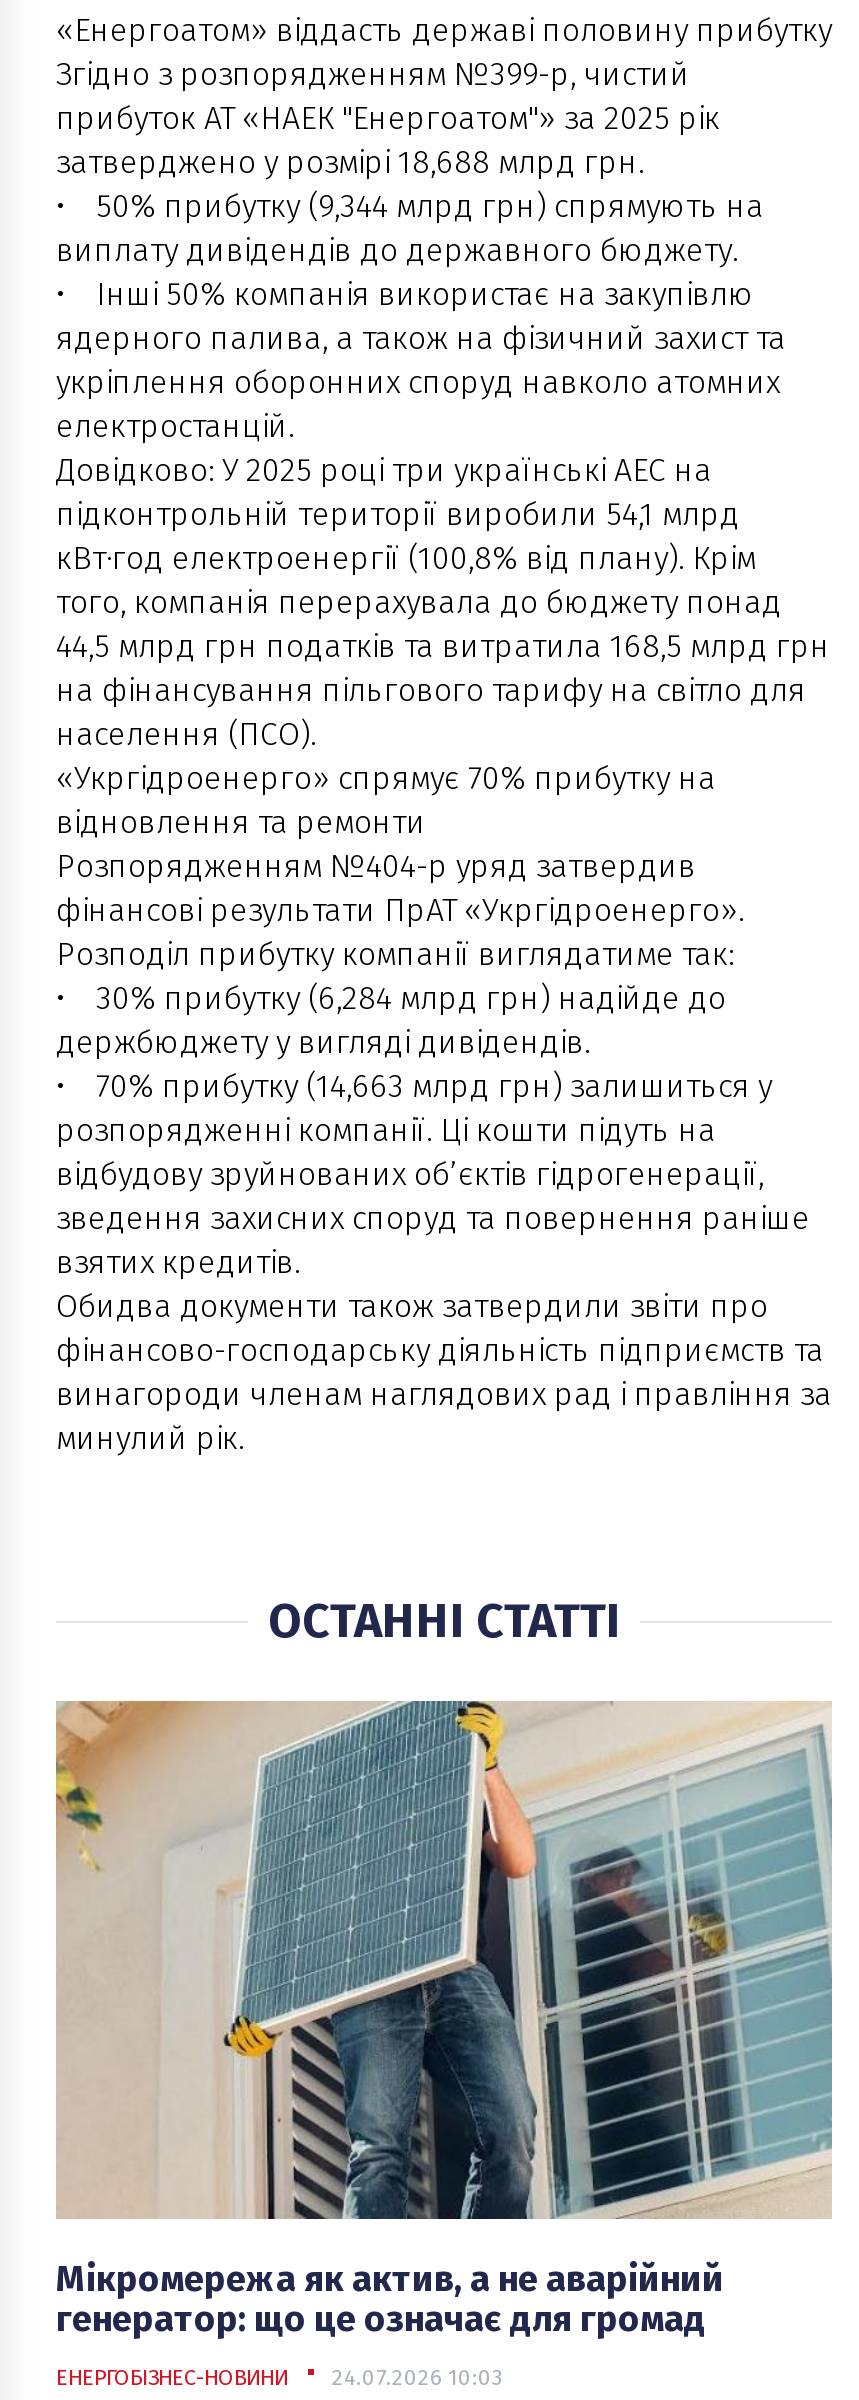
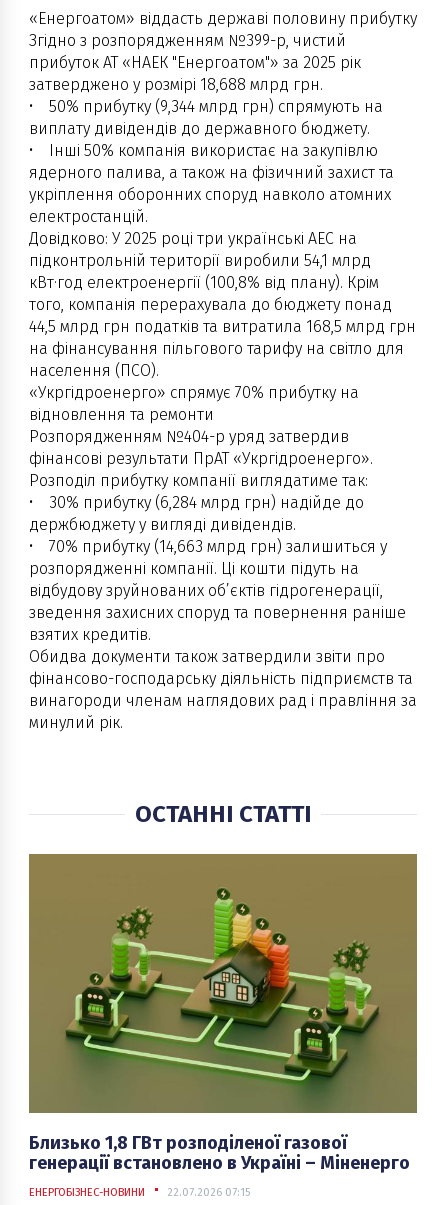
- [image]
- Мікромережа як актив, а не аварійний
- генератор: що це означає для громад
+ [image]
+ Близько 1,8 ГВт розподіленої газової
+ генерації встановлено в Україні – Міненерго

- ЕНЕРГОБІЗНЕС-НОВИНИ 24.07.2026 10:03
+ ЕНЕРГОБІЗНЕС-НОВИНИ 22.07.2026 07:15
